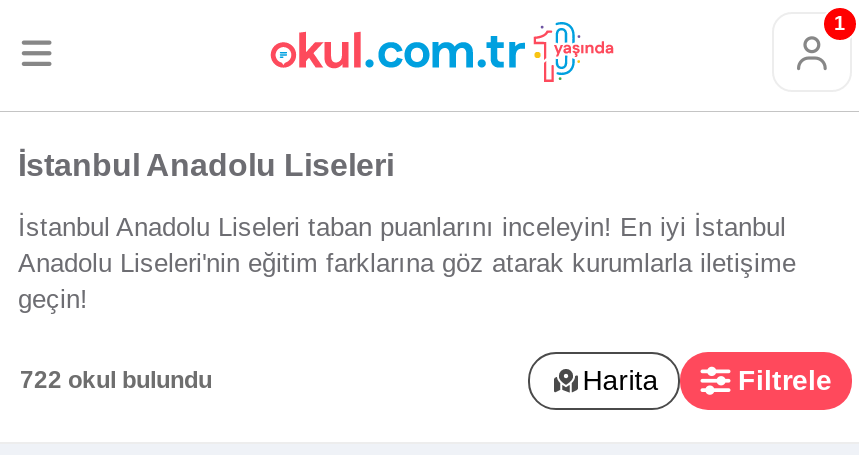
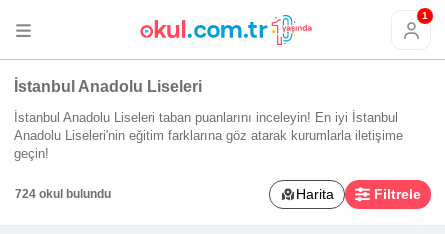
- 722 okul bulundu
+ 724 okul bulundu
